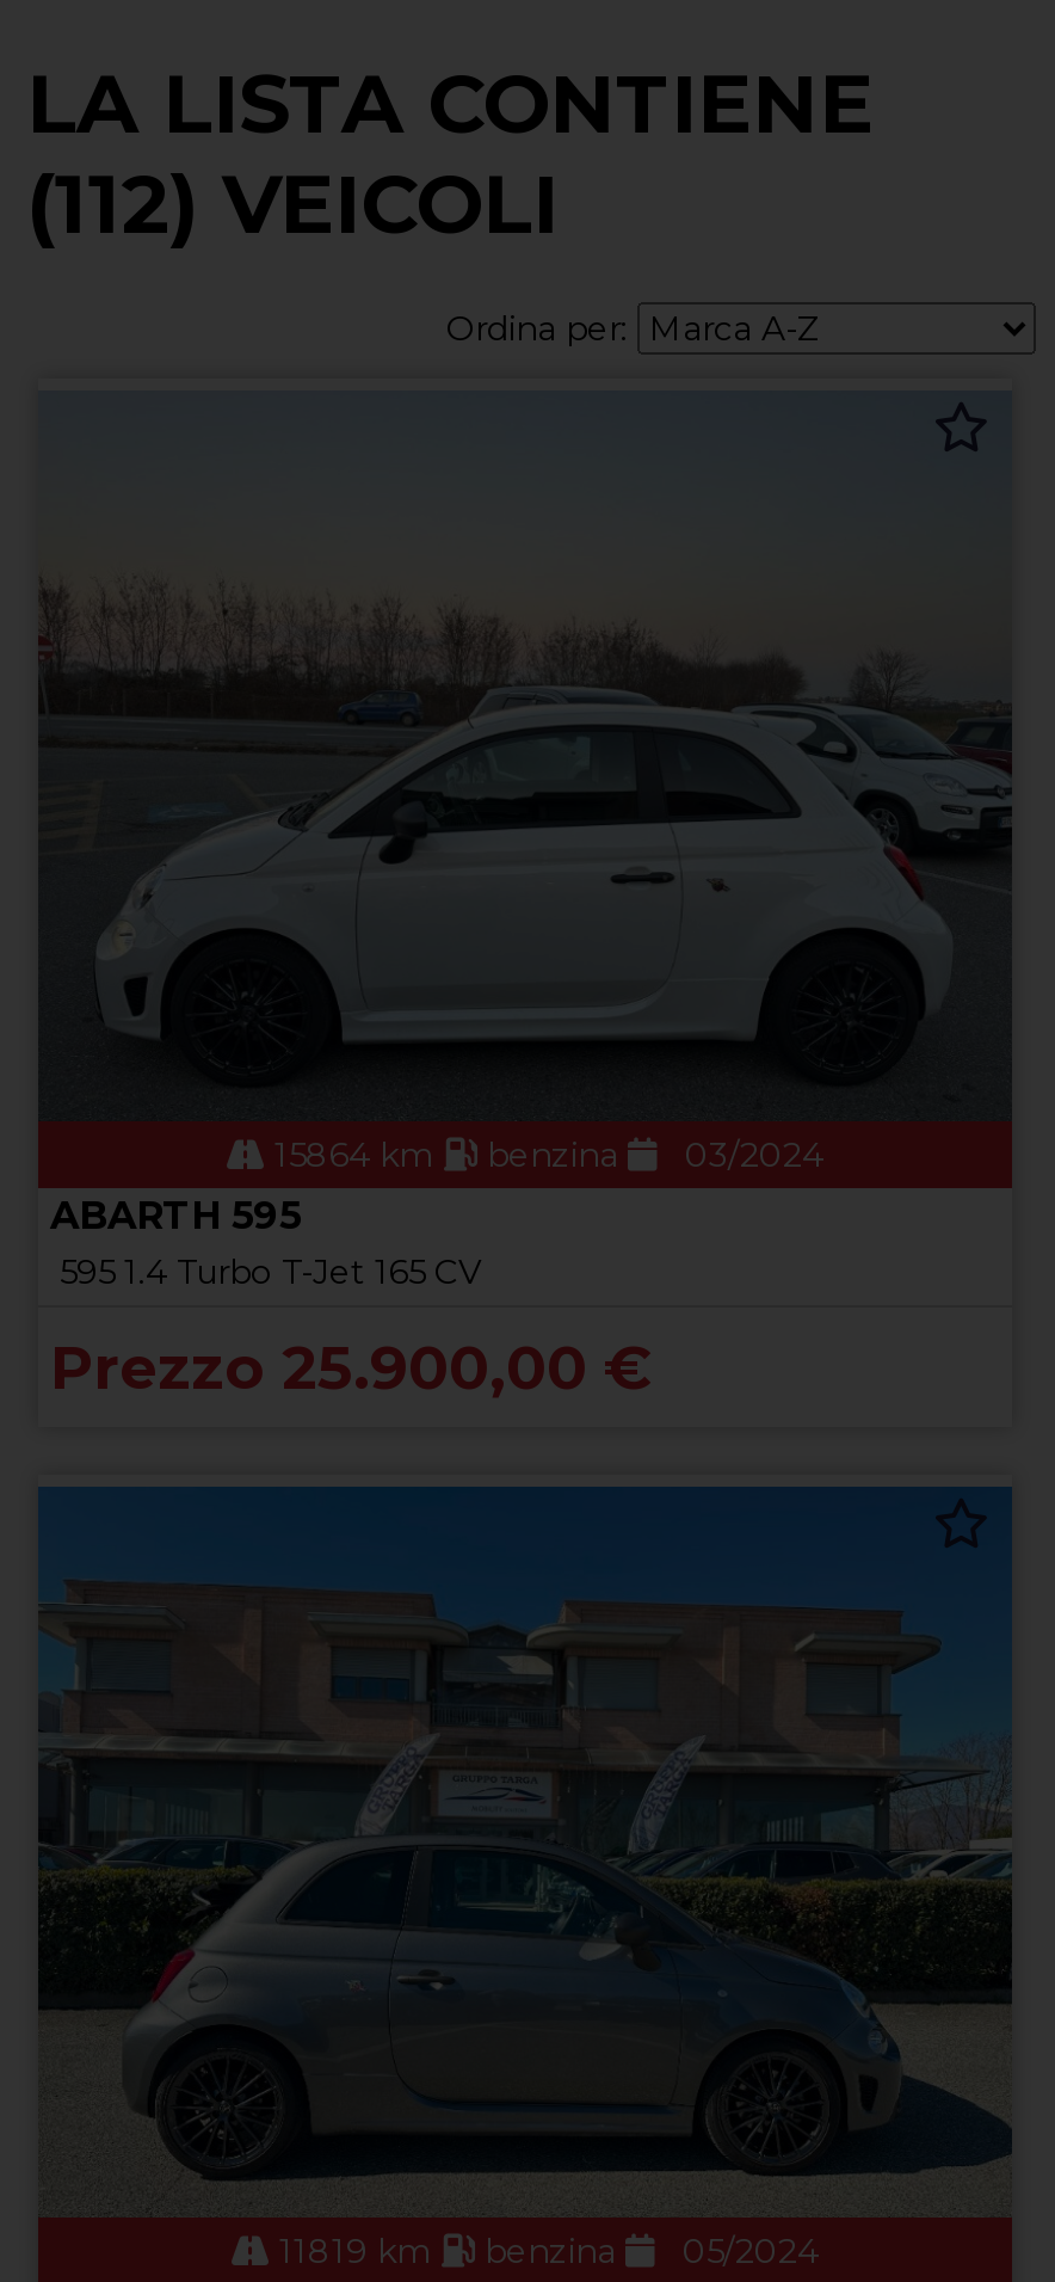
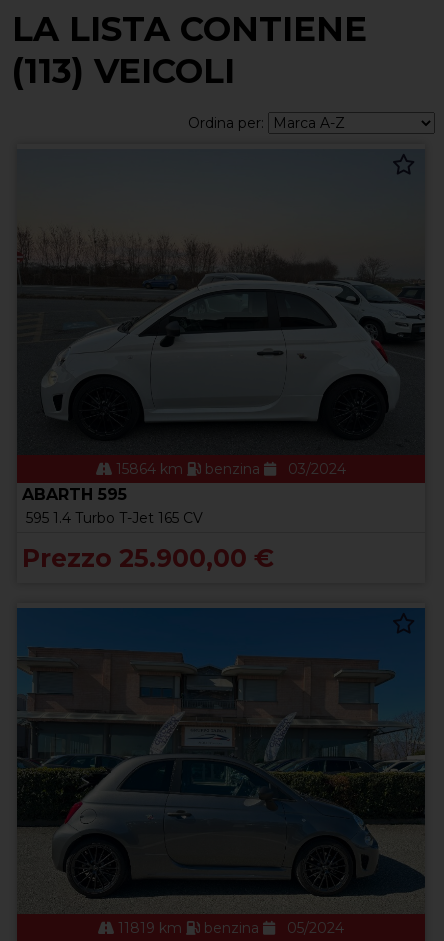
- (112) VEICOLI
+ (113) VEICOLI
